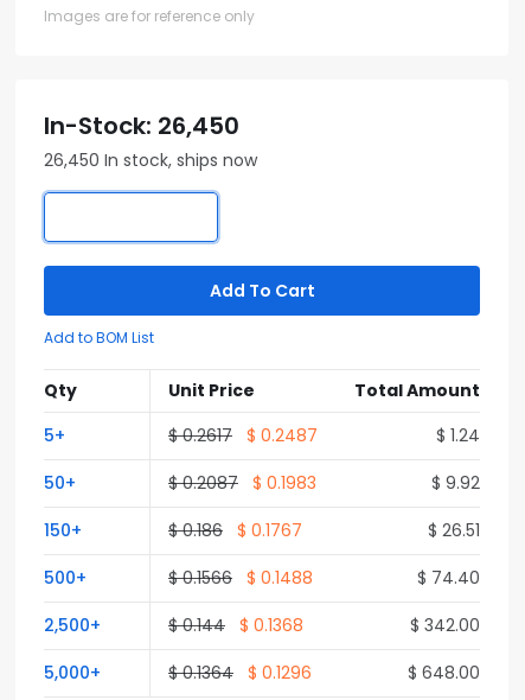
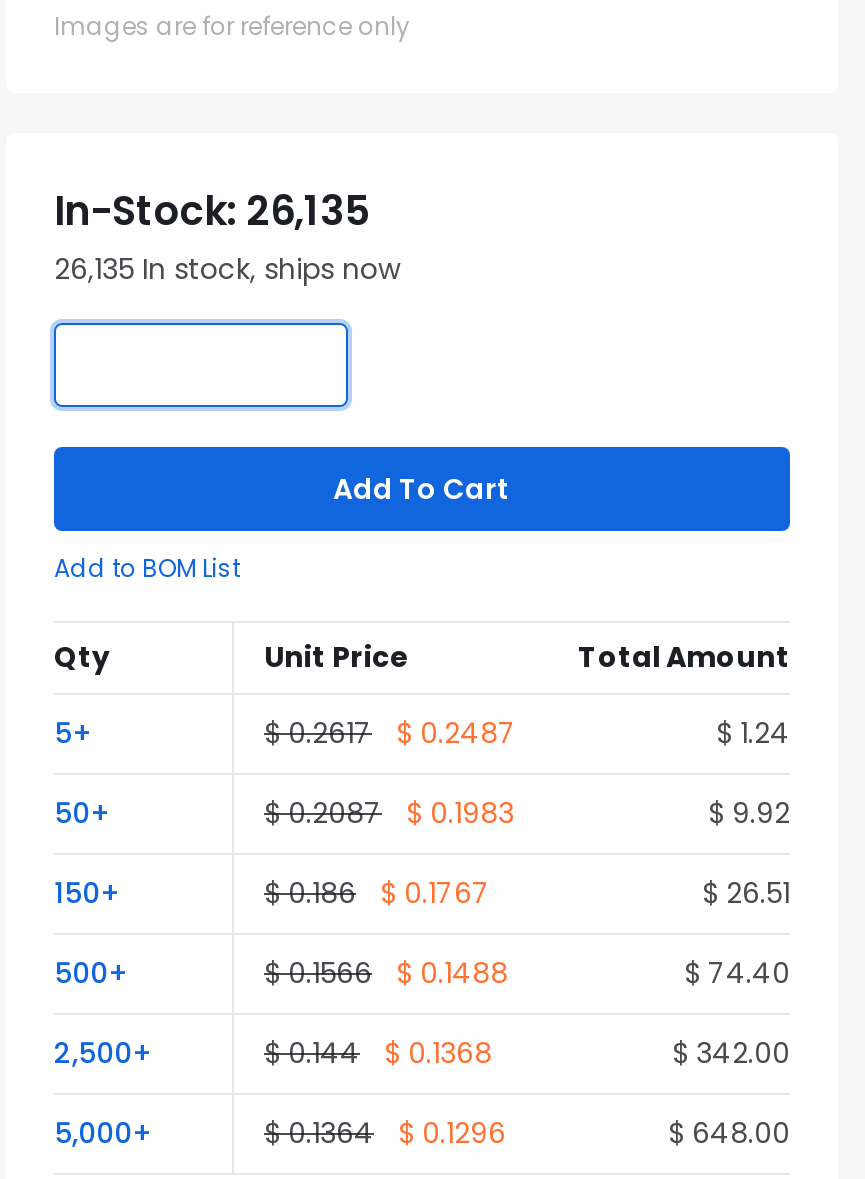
- In-Stock: 26,450
+ In-Stock: 26,135

- 26,450 In stock, ships now
+ 26,135 In stock, ships now
